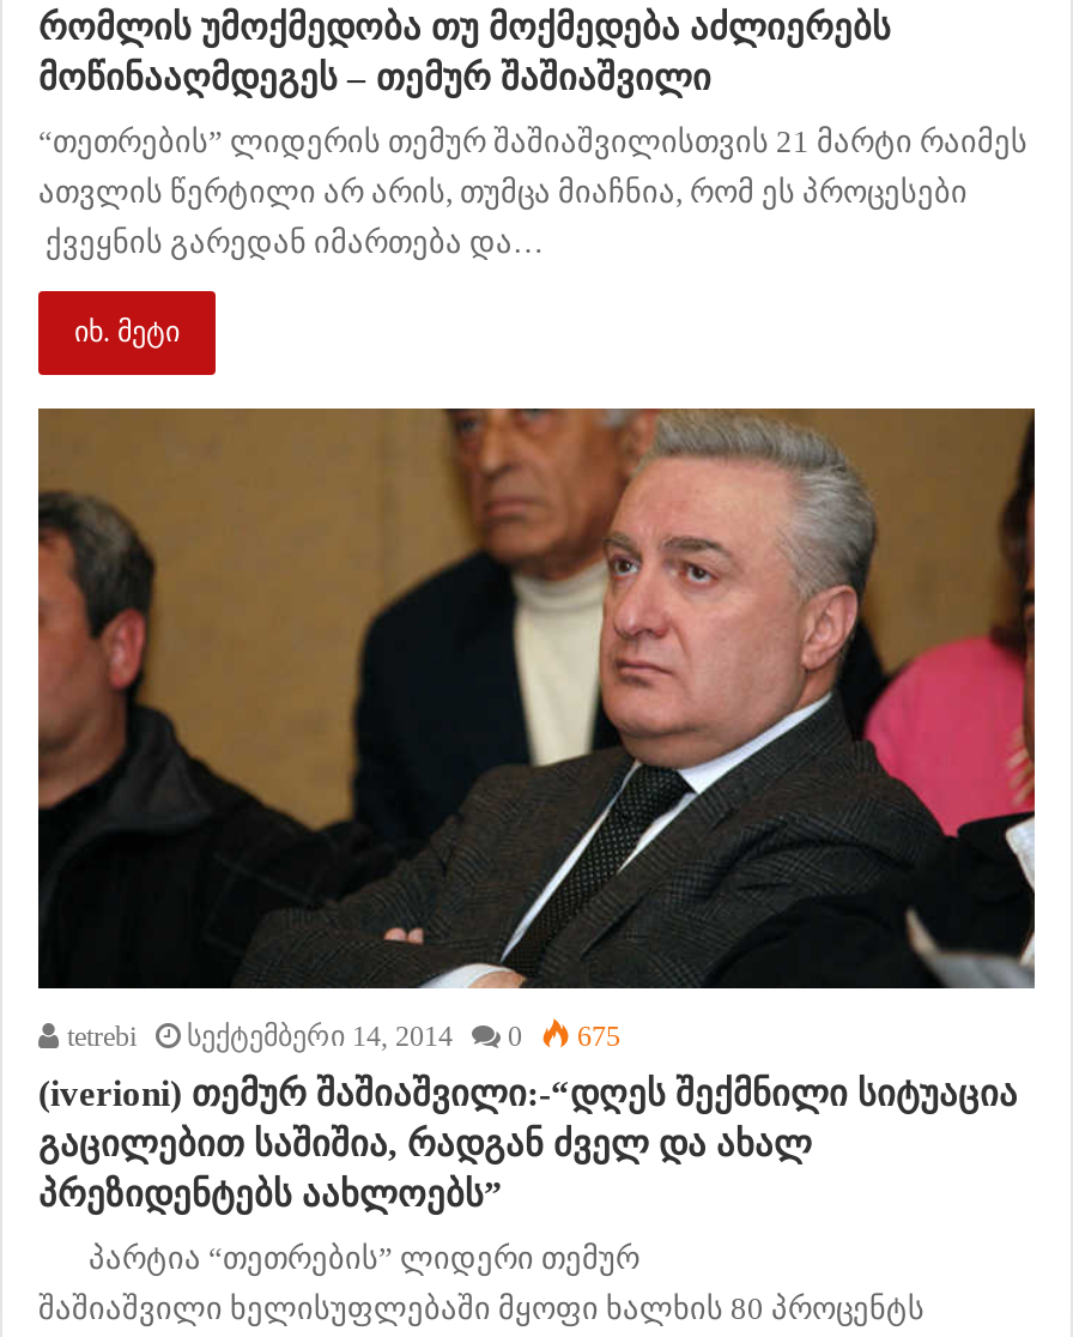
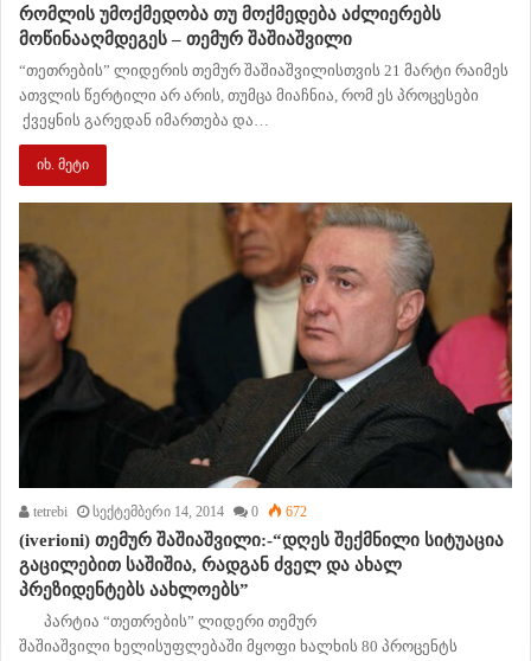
- tetrebi სექტემბერი 14, 2014 0 675
+ tetrebi სექტემბერი 14, 2014 0 672
